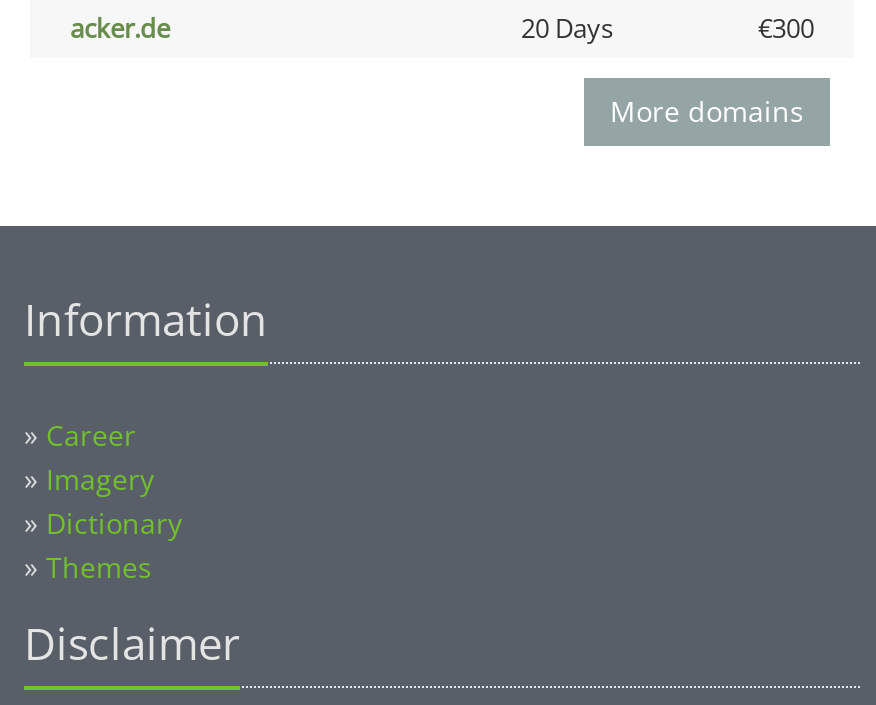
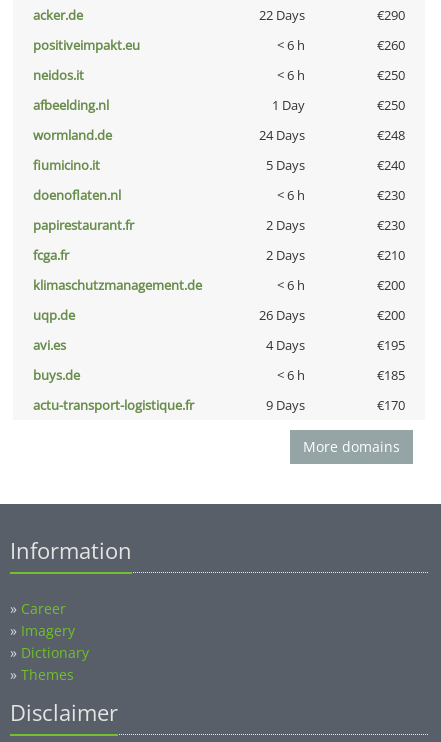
- 20 Days
- €300
+ 22 Days
+ €290
+ positiveimpakt.eu
+ < 6 h
+ €260
+ neidos.it
+ < 6 h
+ €250
+ afbeelding.nl
+ 1 Day
+ €250
+ wormland.de
+ 24 Days
+ €248
+ fiumicino.it
+ 5 Days
+ €240
+ doenoflaten.nl
+ < 6 h
+ €230
+ papirestaurant.fr
+ 2 Days
+ €230
+ fcga.fr
+ 2 Days
+ €210
+ klimaschutzmanagement.de
+ < 6 h
+ €200
+ uqp.de
+ 26 Days
+ €200
+ avi.es
+ 4 Days
+ €195
+ buys.de
+ < 6 h
+ €185
+ actu-transport-logistique.fr
+ 9 Days
+ €170
